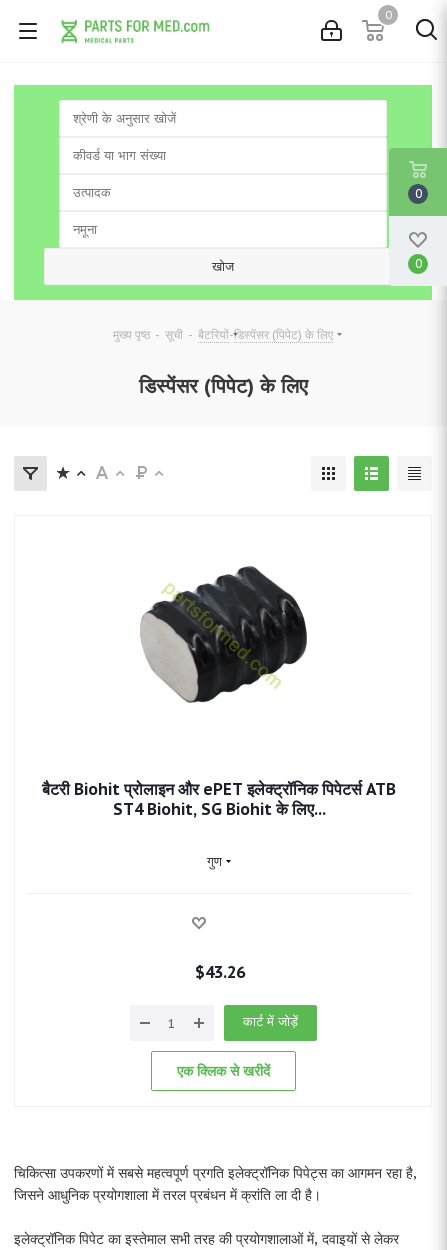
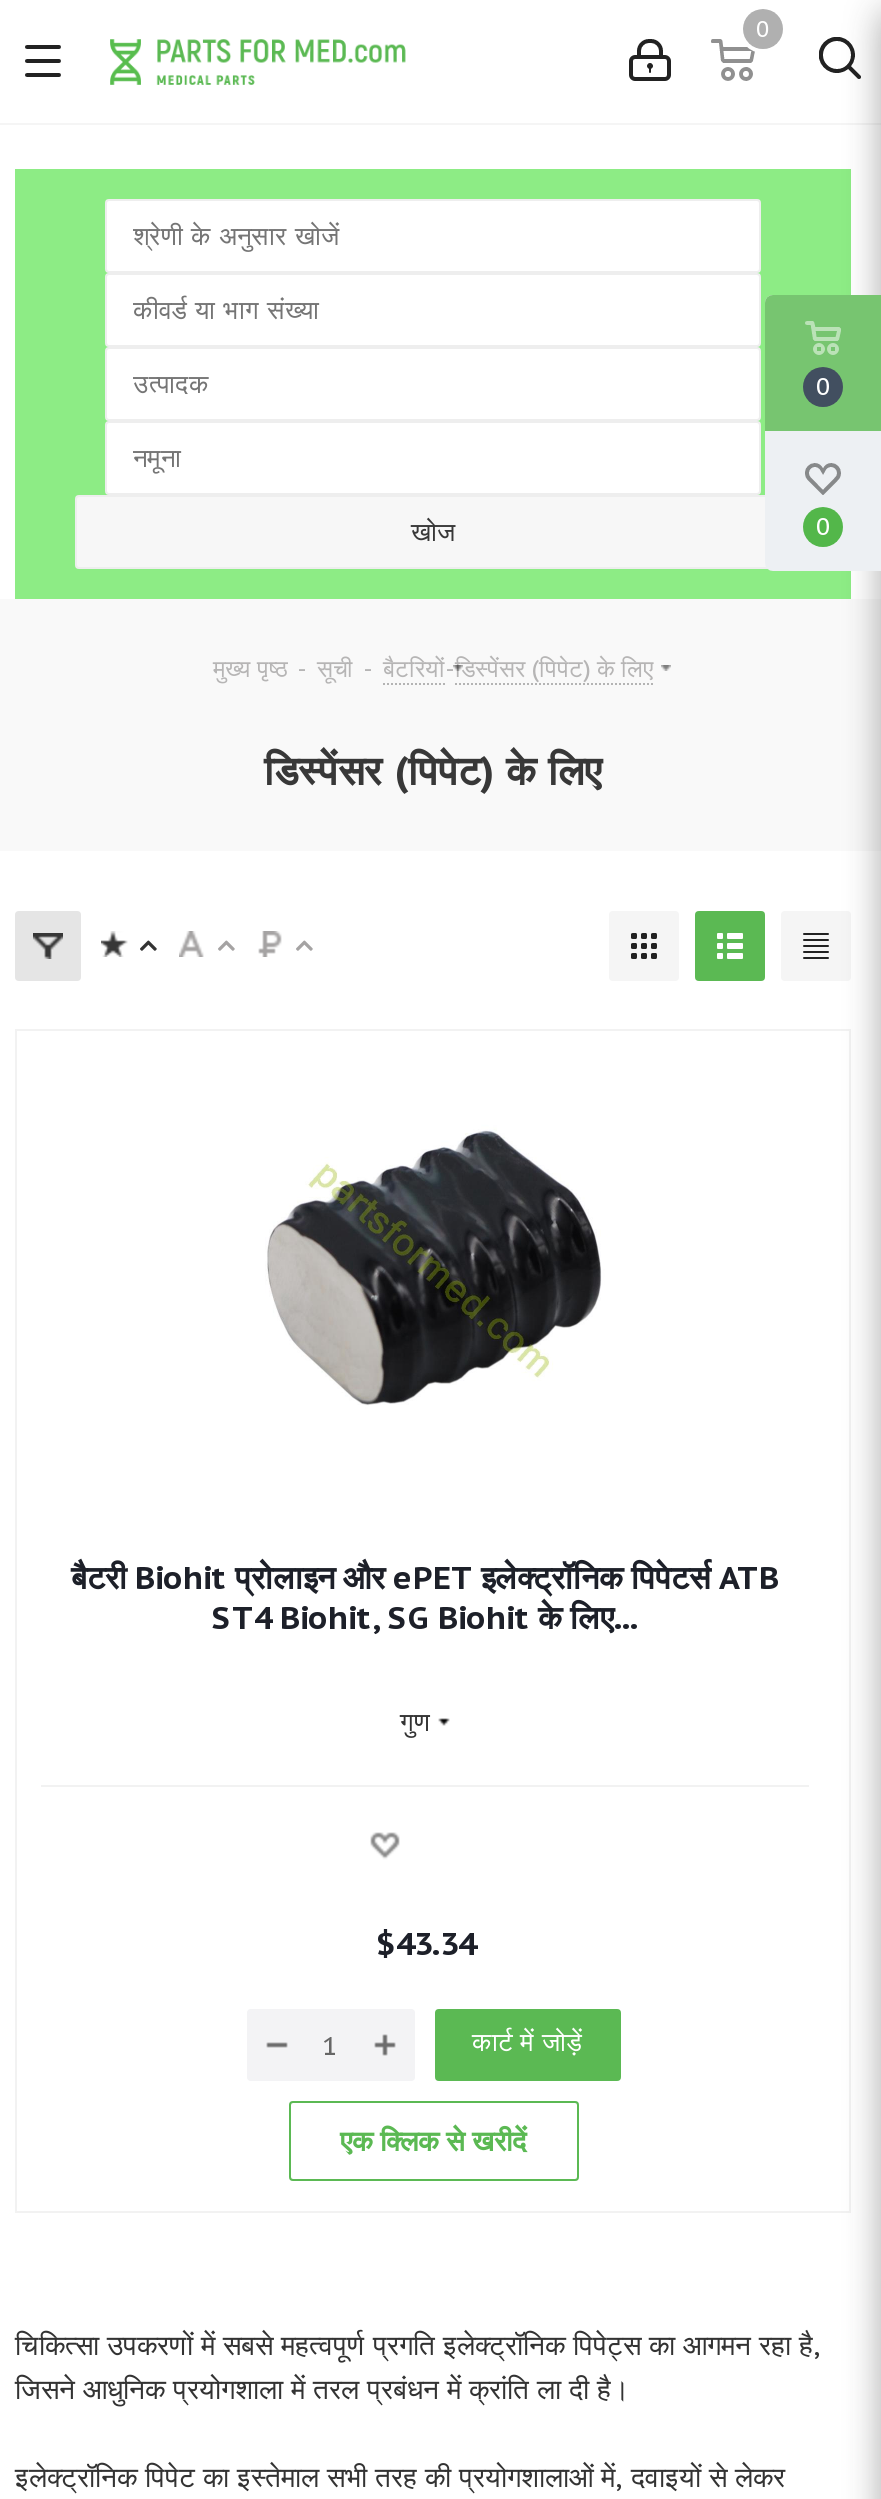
- $43.26
+ $43.34
